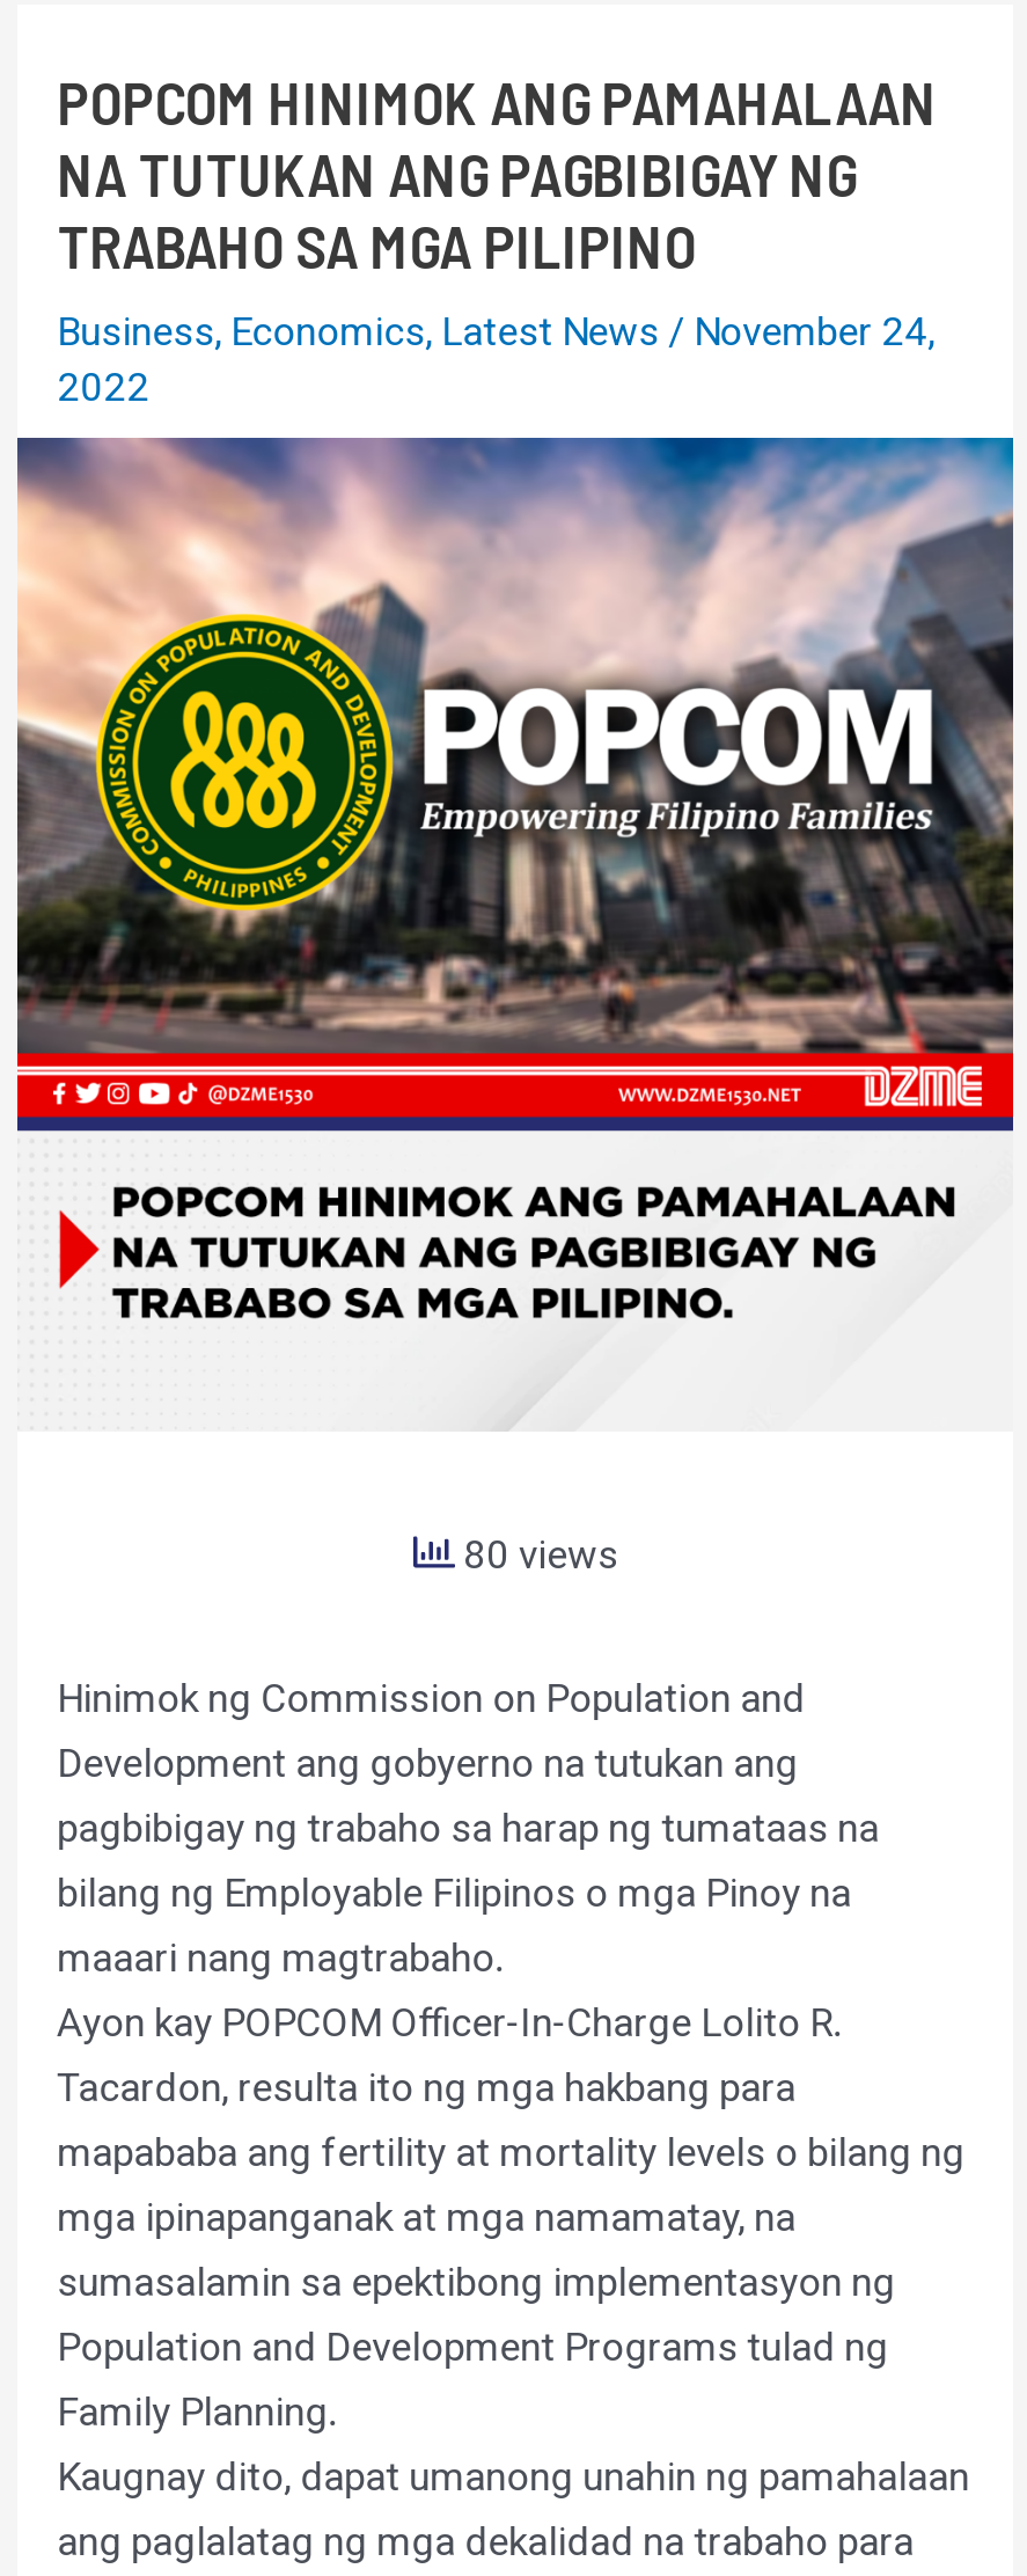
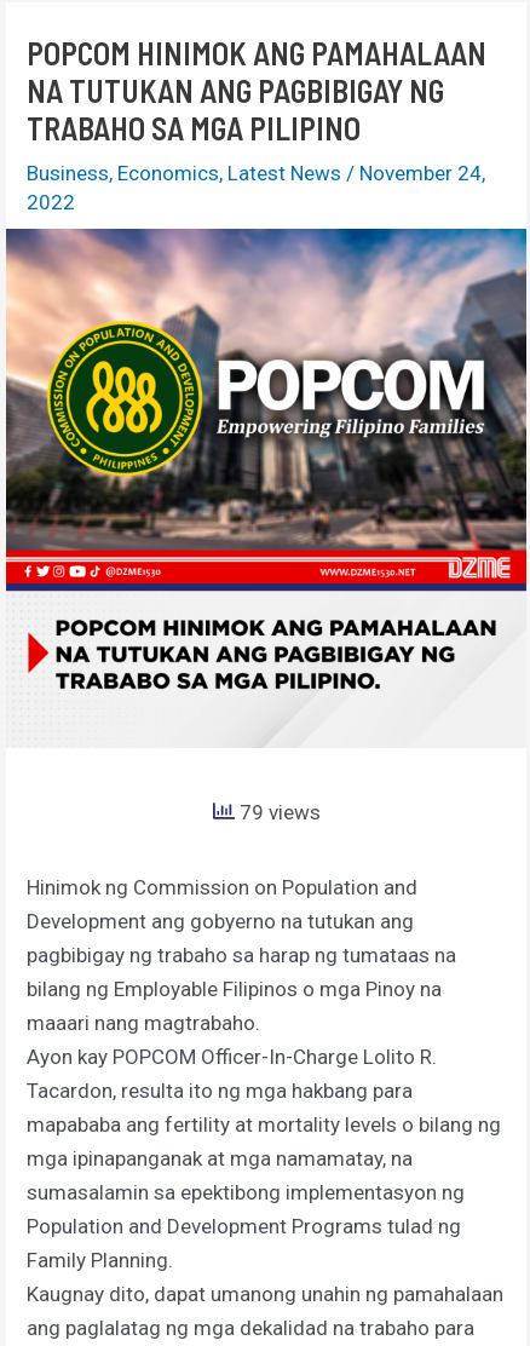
- 80 views
+ 79 views
